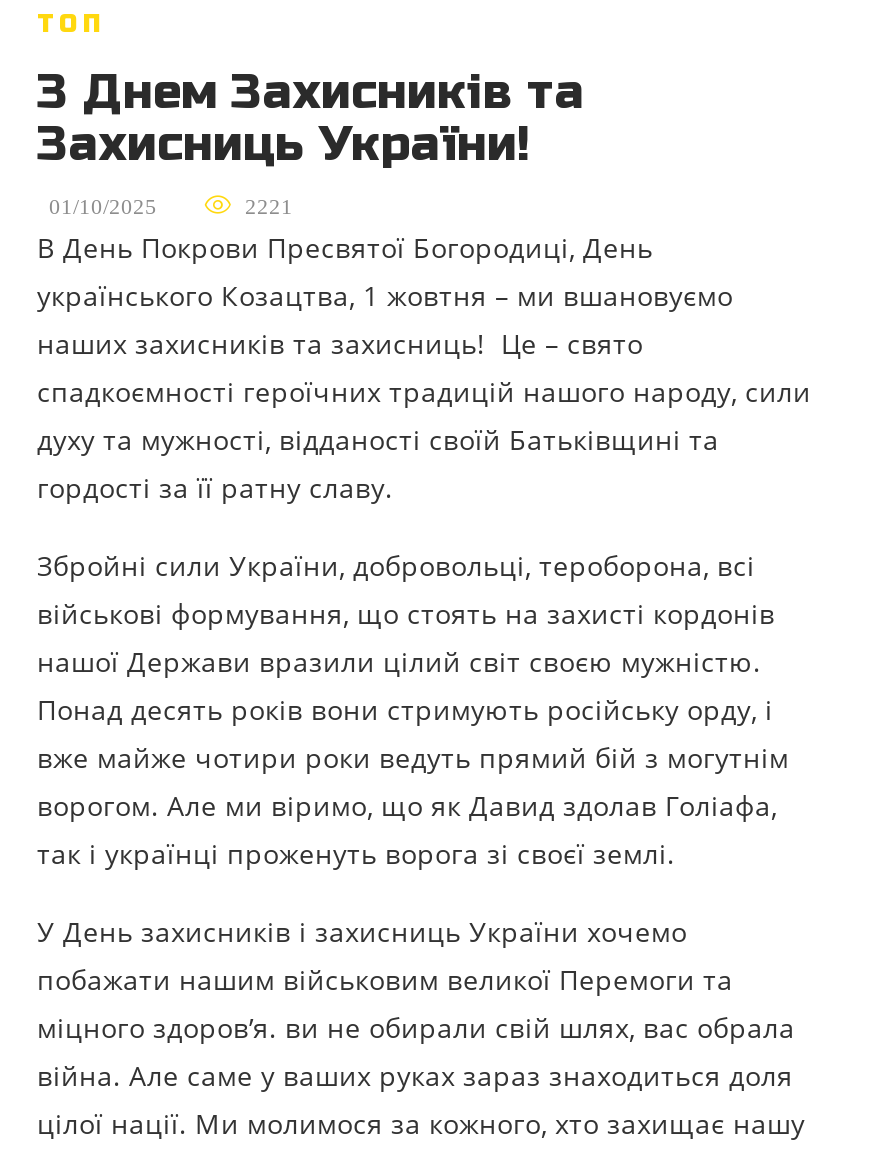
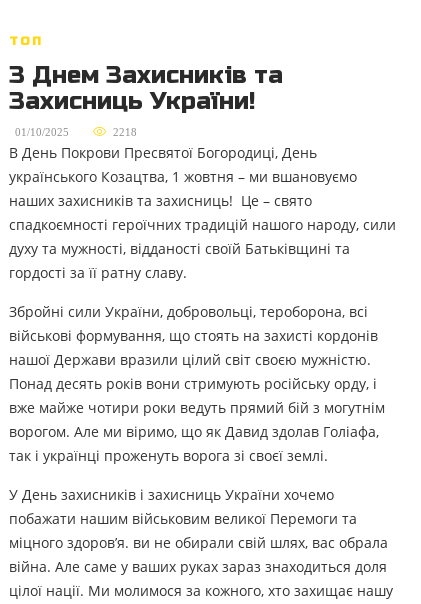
- 2221
+ 2218
